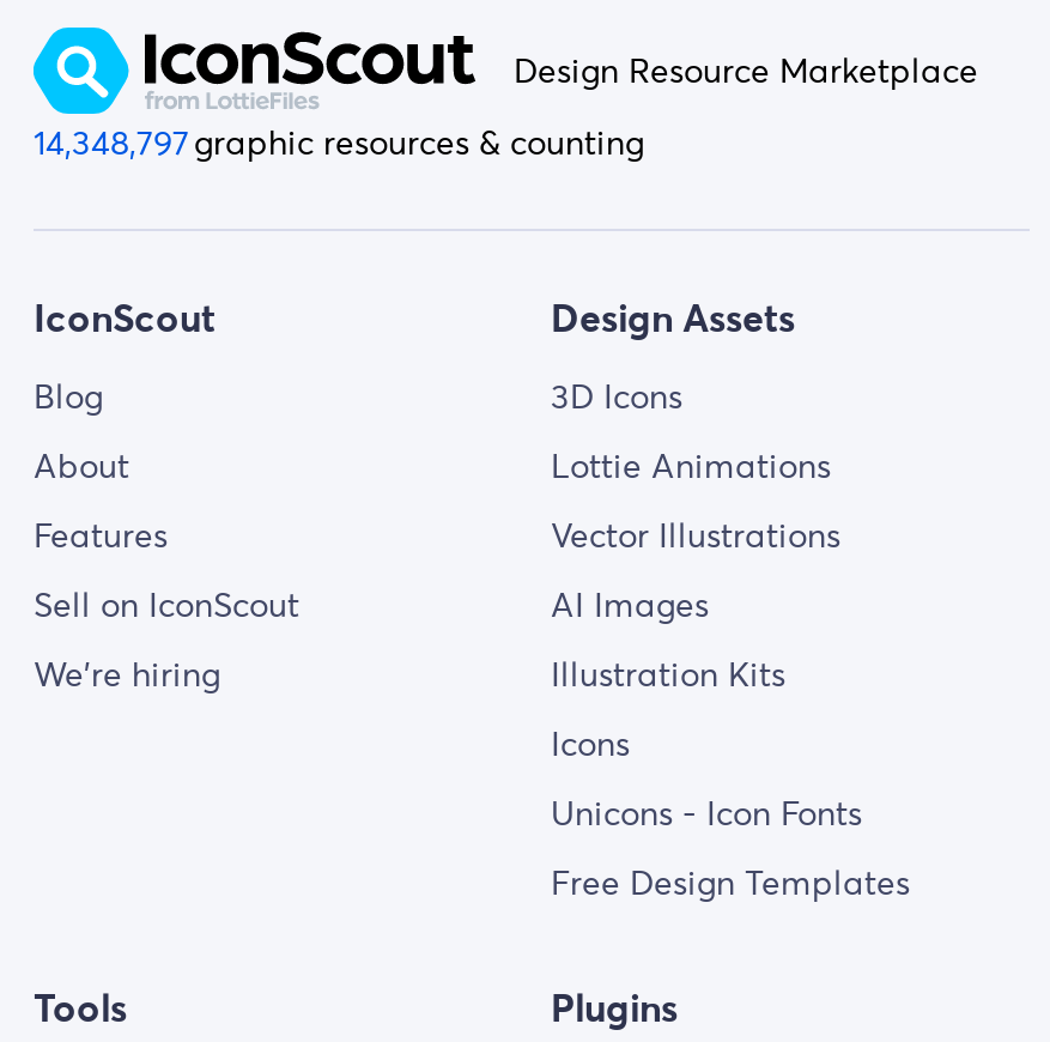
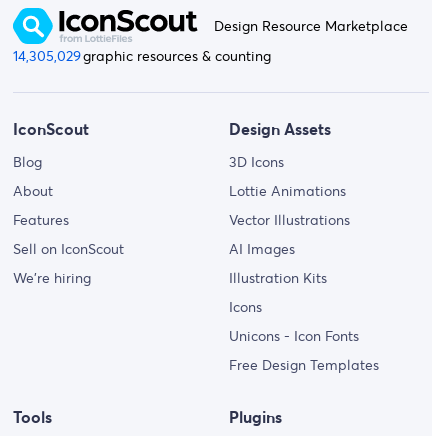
- 14,348,797 graphic resources & counting
+ 14,305,029 graphic resources & counting
